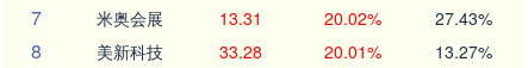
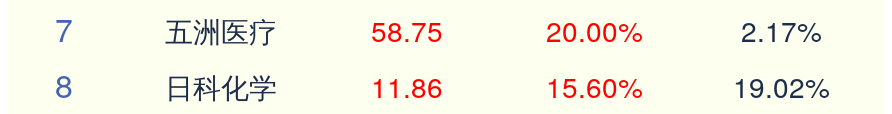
- 米奥会展
- 13.31
- 20.02%
- 27.43%
+ 五洲医疗
+ 58.75
+ 20.00%
+ 2.17%

- 美新科技
- 33.28
- 20.01%
- 13.27%
+ 日科化学
+ 11.86
+ 15.60%
+ 19.02%
